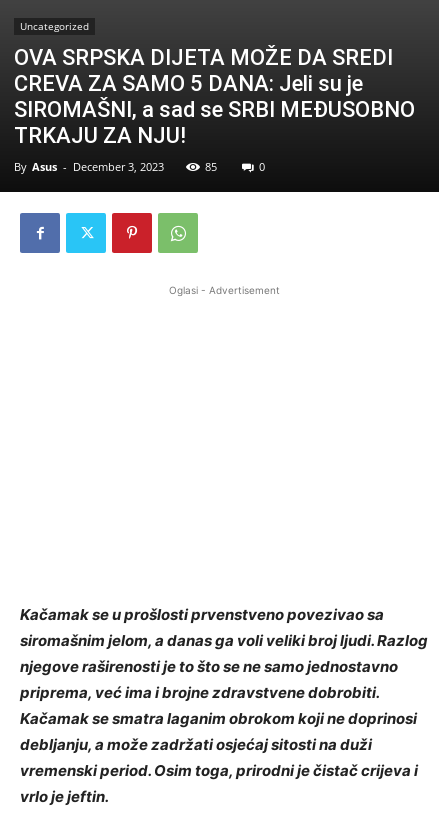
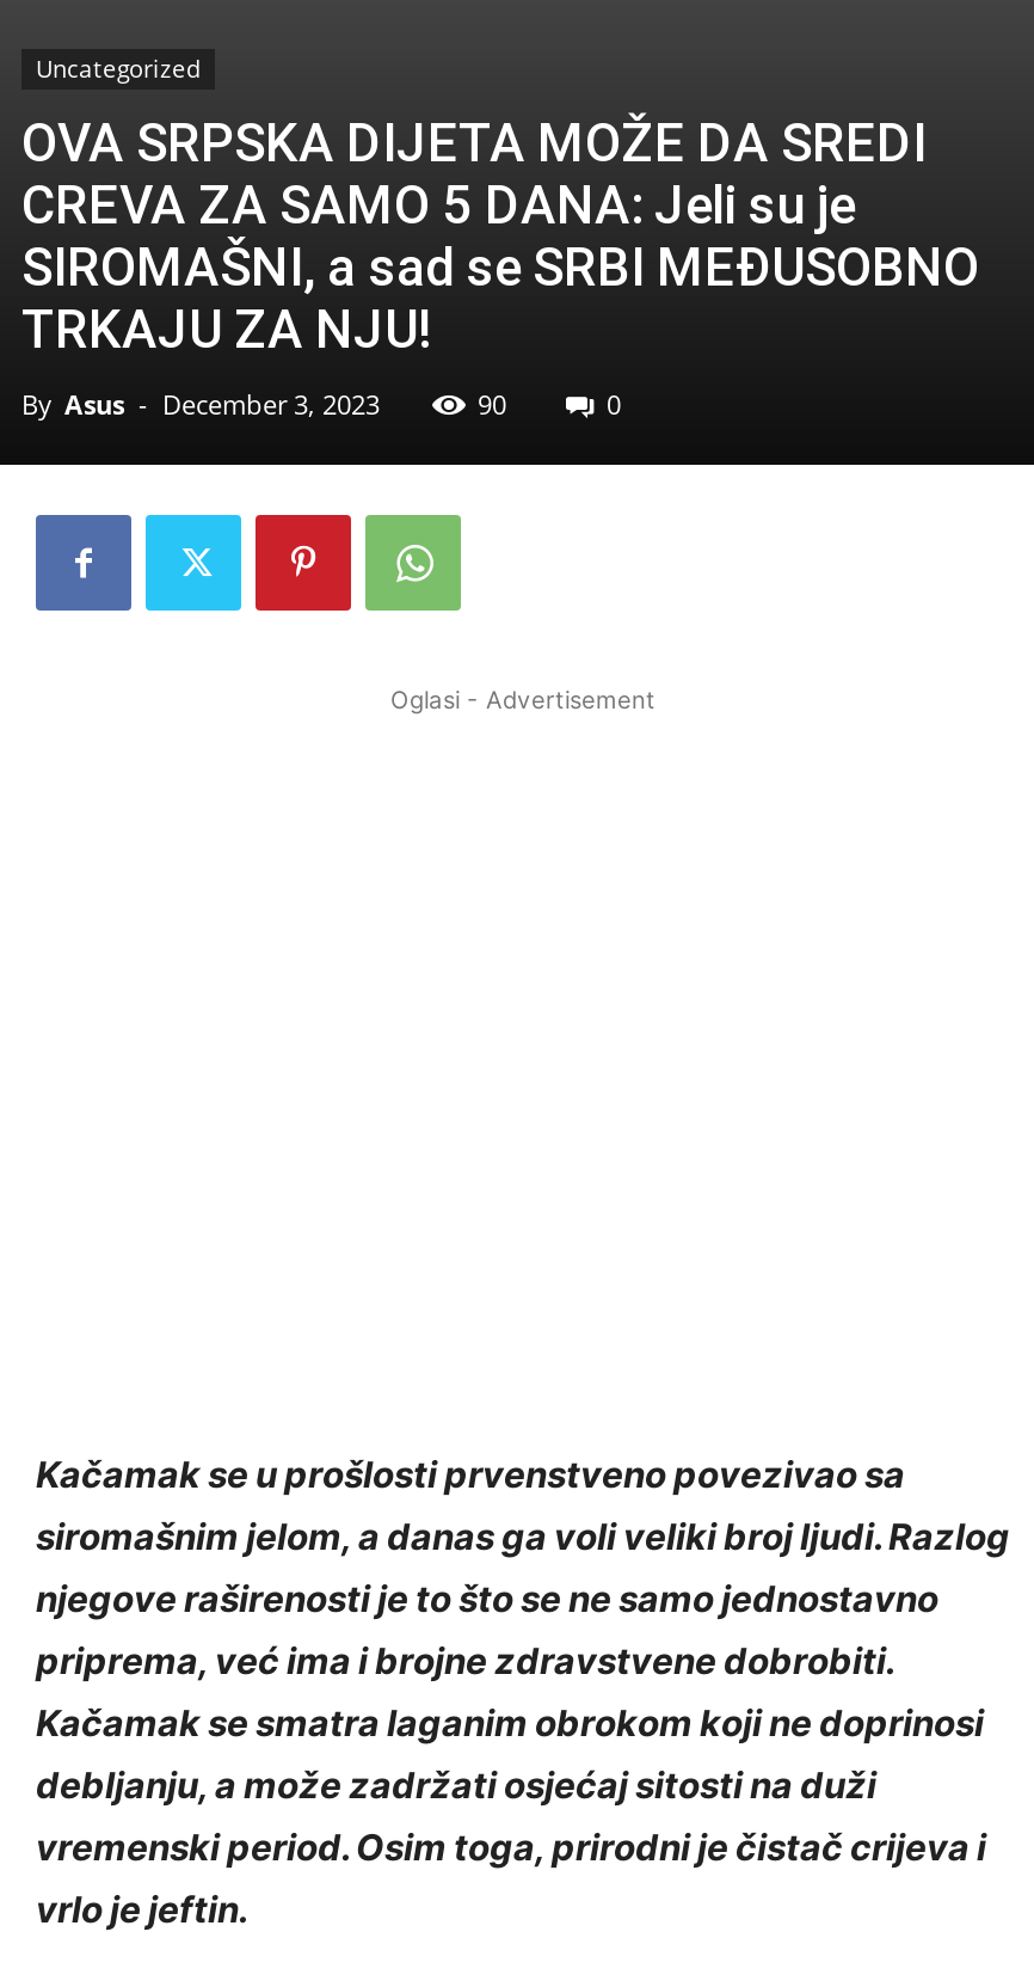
- 85
+ 90
